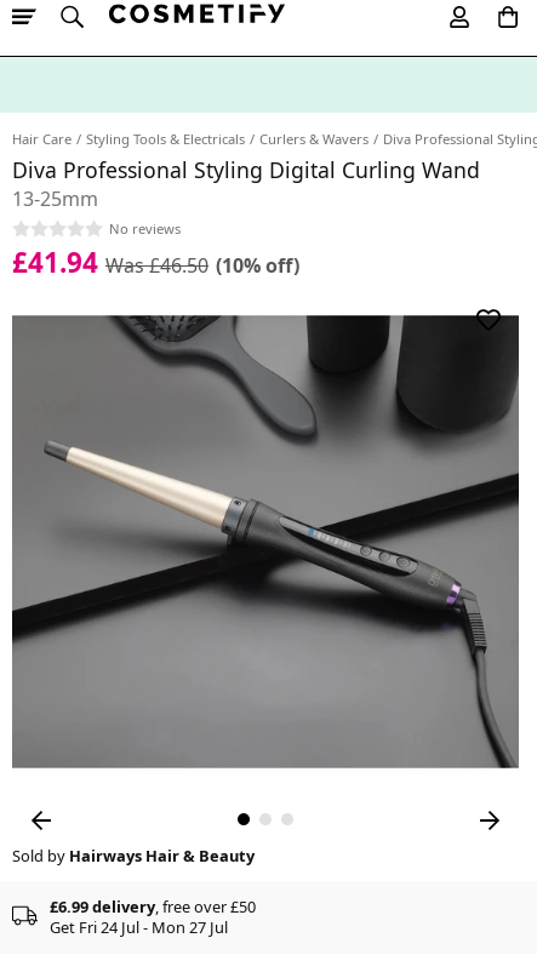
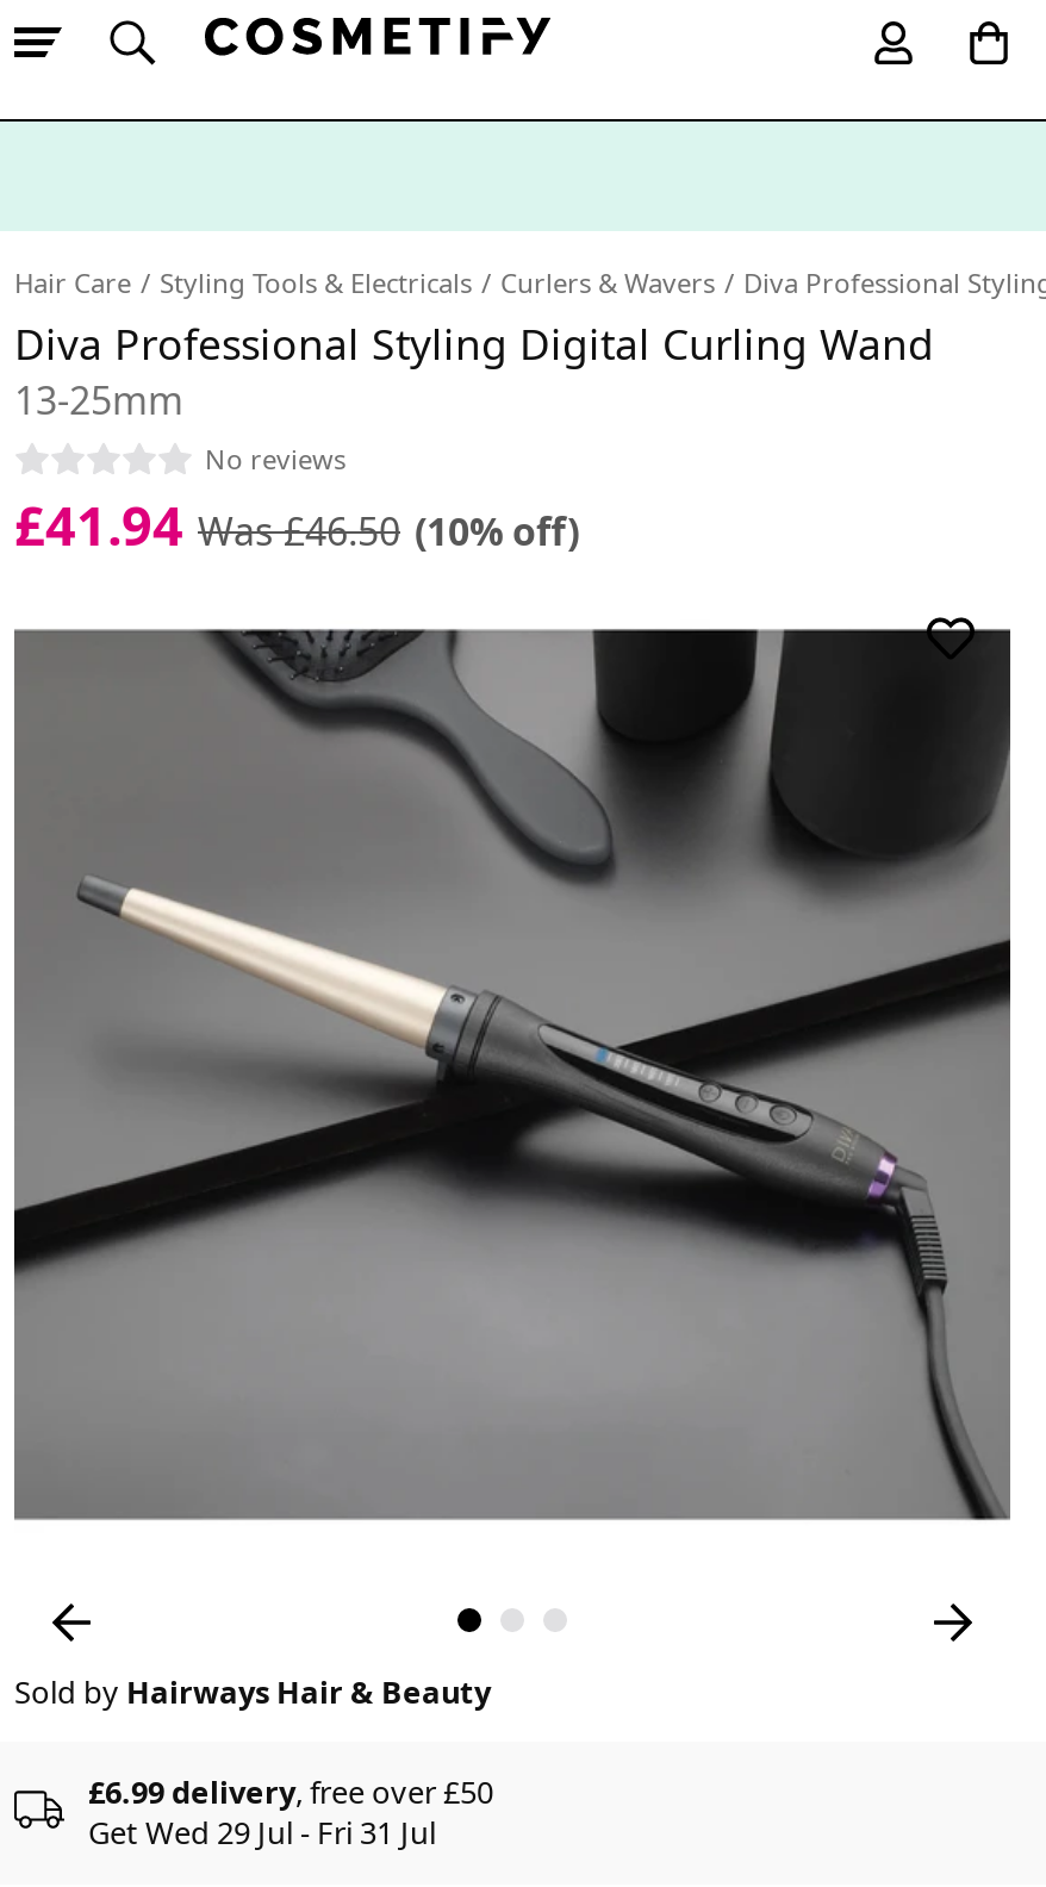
- Get Fri 24 Jul - Mon 27 Jul
+ Get Wed 29 Jul - Fri 31 Jul
